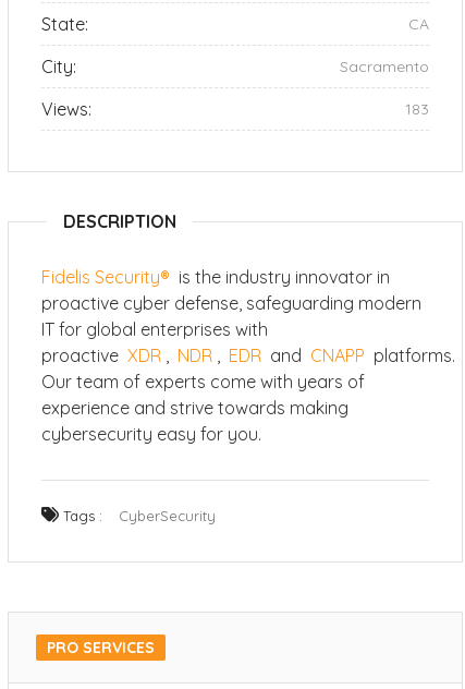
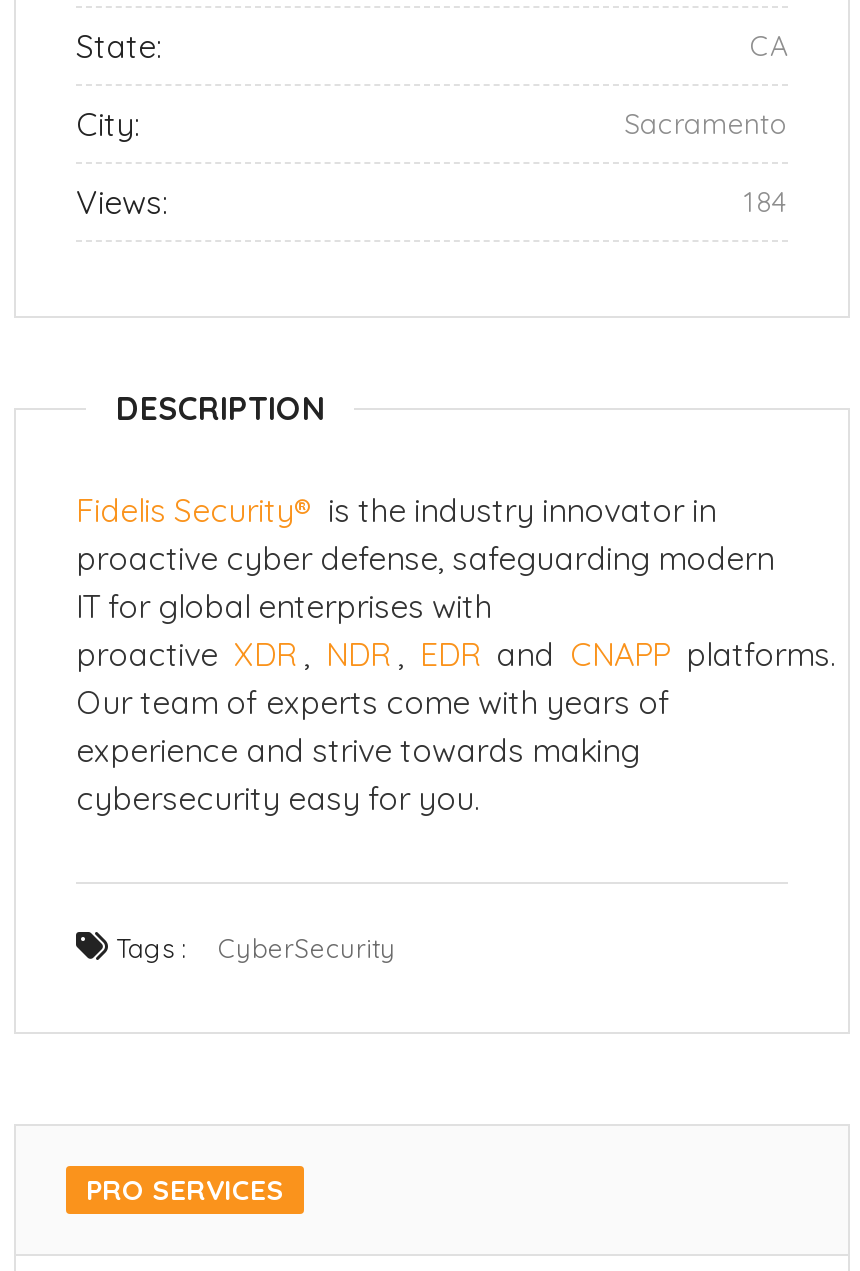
- 183
+ 184
